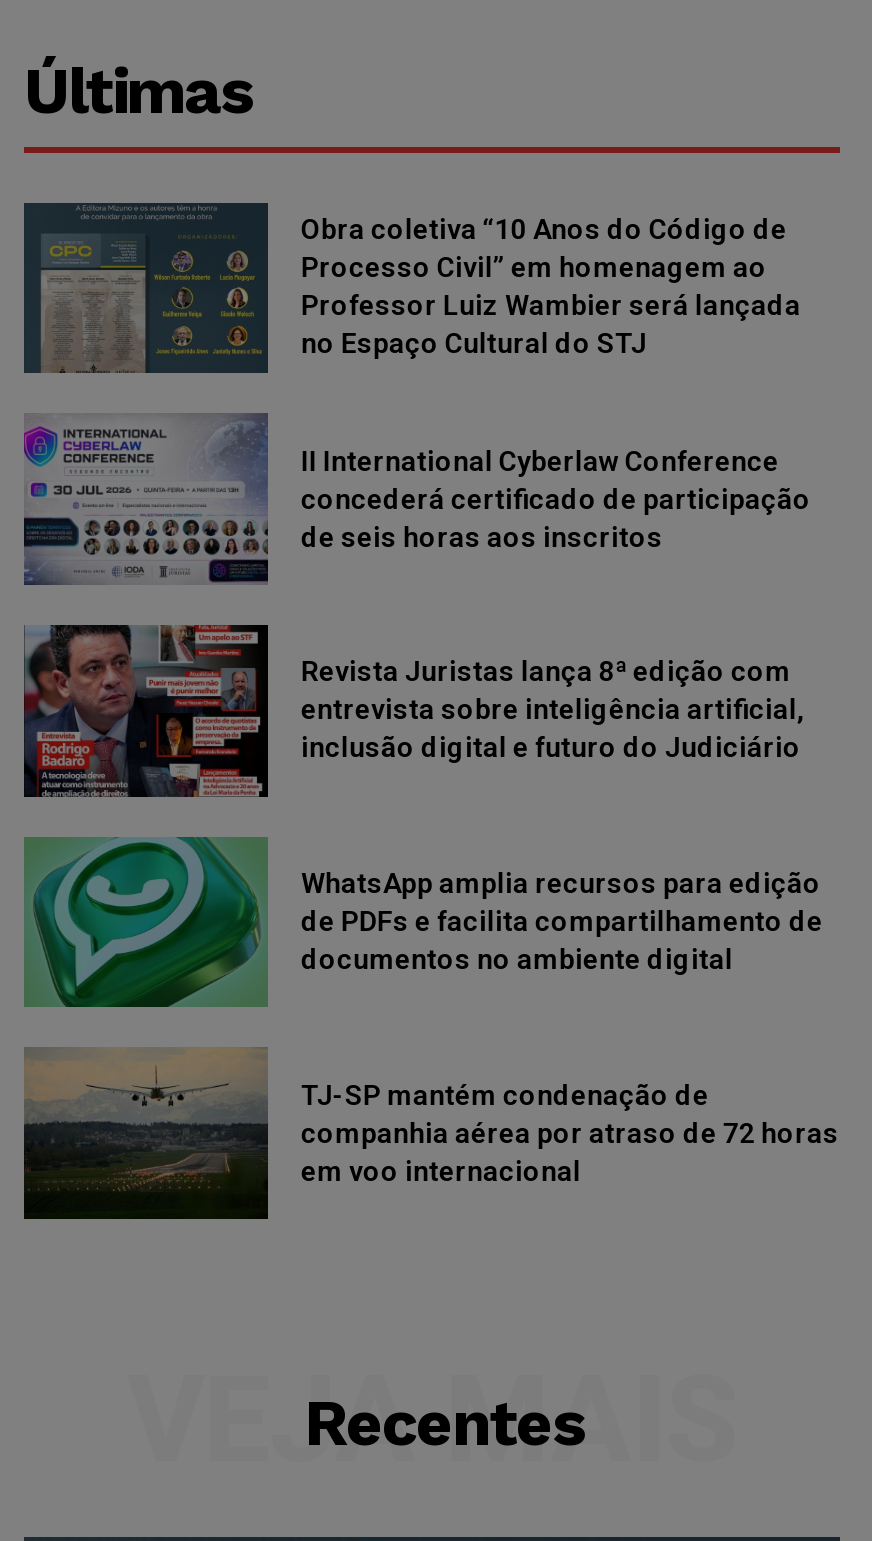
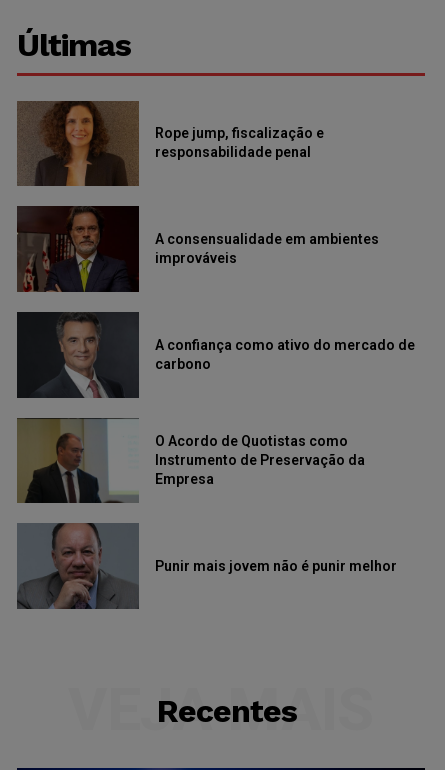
- [image]
- Obra coletiva “10 Anos do Código de
- Processo Civil” em homenagem ao
- Professor Luiz Wambier será lançada
- no Espaço Cultural do STJ
+ [image]
+ Rope jump, fiscalização e
+ responsabilidade penal

- [image]
- II International Cyberlaw Conference
- concederá certificado de participação
- de seis horas aos inscritos
+ [image]
+ A consensualidade em ambientes
+ improváveis

- [image]
- Revista Juristas lança 8ª edição com
- entrevista sobre inteligência artificial,
- inclusão digital e futuro do Judiciário
+ [image]
+ A confiança como ativo do mercado de
+ carbono

- [image]
- WhatsApp amplia recursos para edição
- de PDFs e facilita compartilhamento de
- documentos no ambiente digital
+ [image]
+ O Acordo de Quotistas como
+ Instrumento de Preservação da
+ Empresa

- [image]
- TJ-SP mantém condenação de
- companhia aérea por atraso de 72 horas
- em voo internacional
+ [image]
+ Punir mais jovem não é punir melhor
